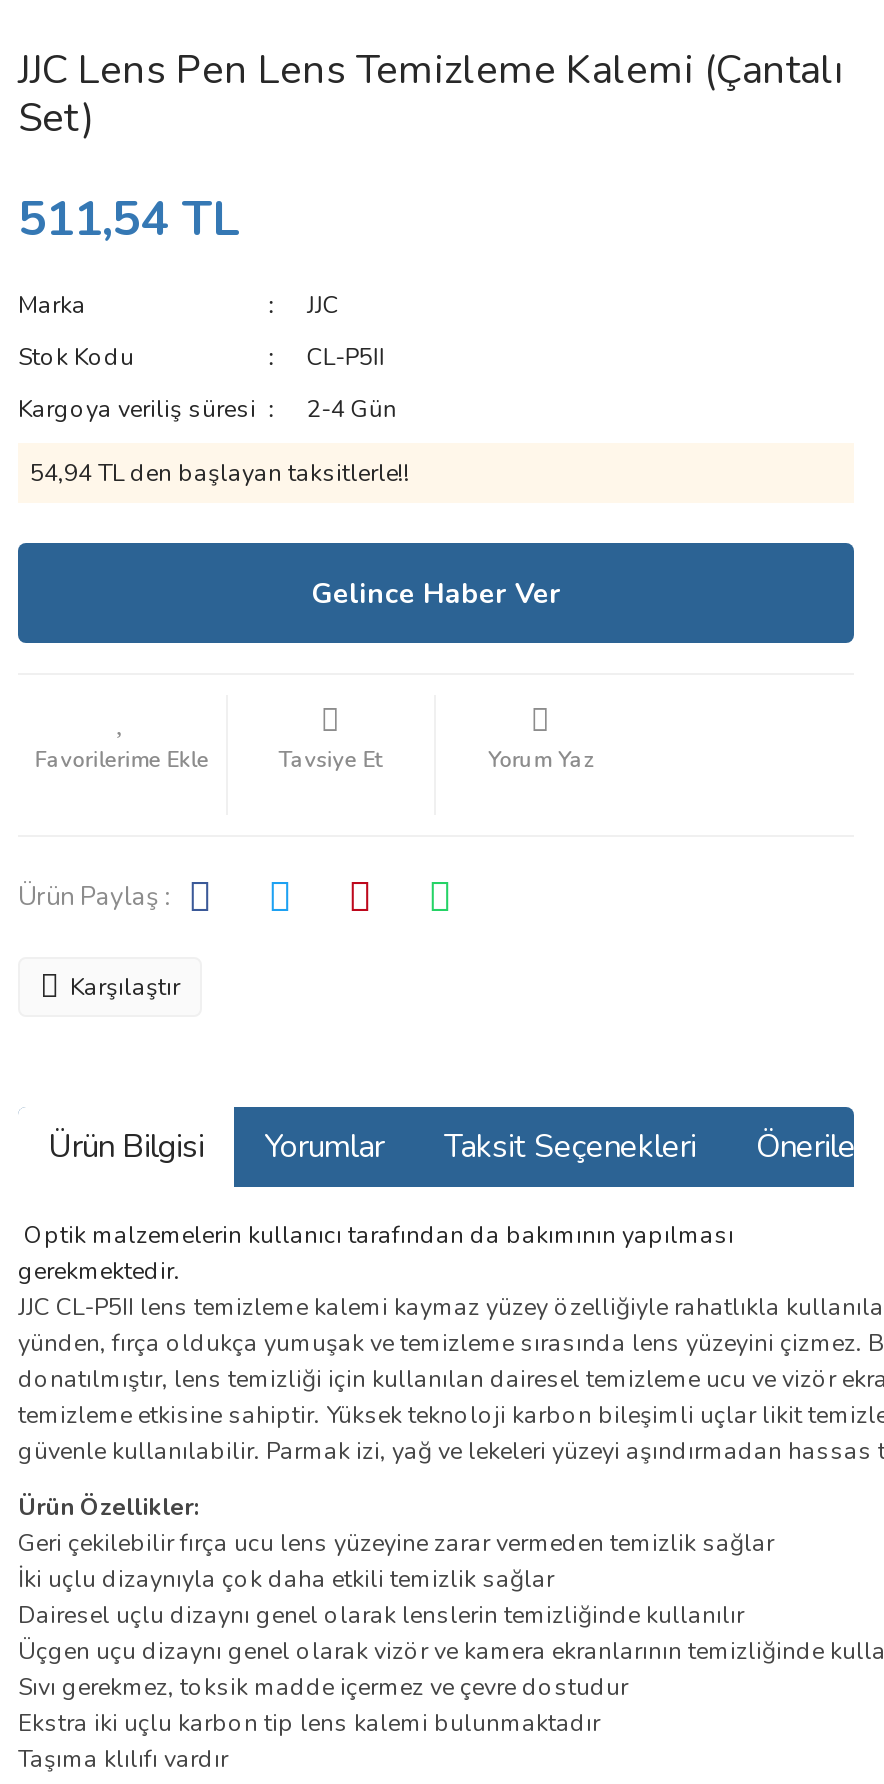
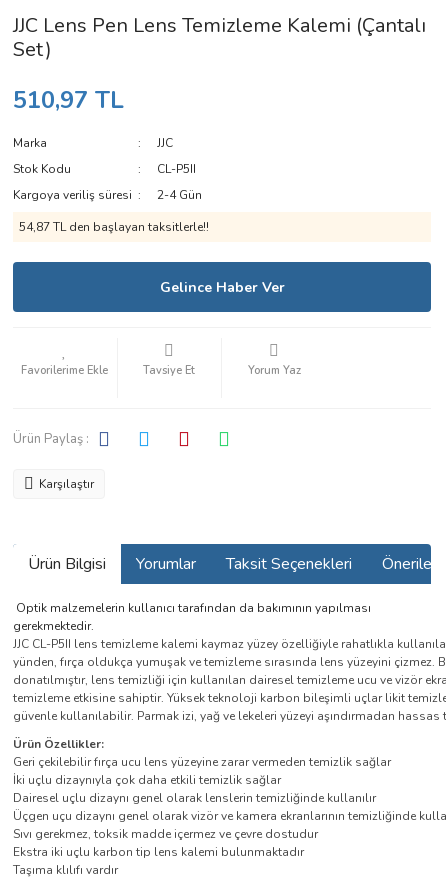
- 511,54 TL
+ 510,97 TL

- 54,94 TL den başlayan taksitlerle!!
+ 54,87 TL den başlayan taksitlerle!!
